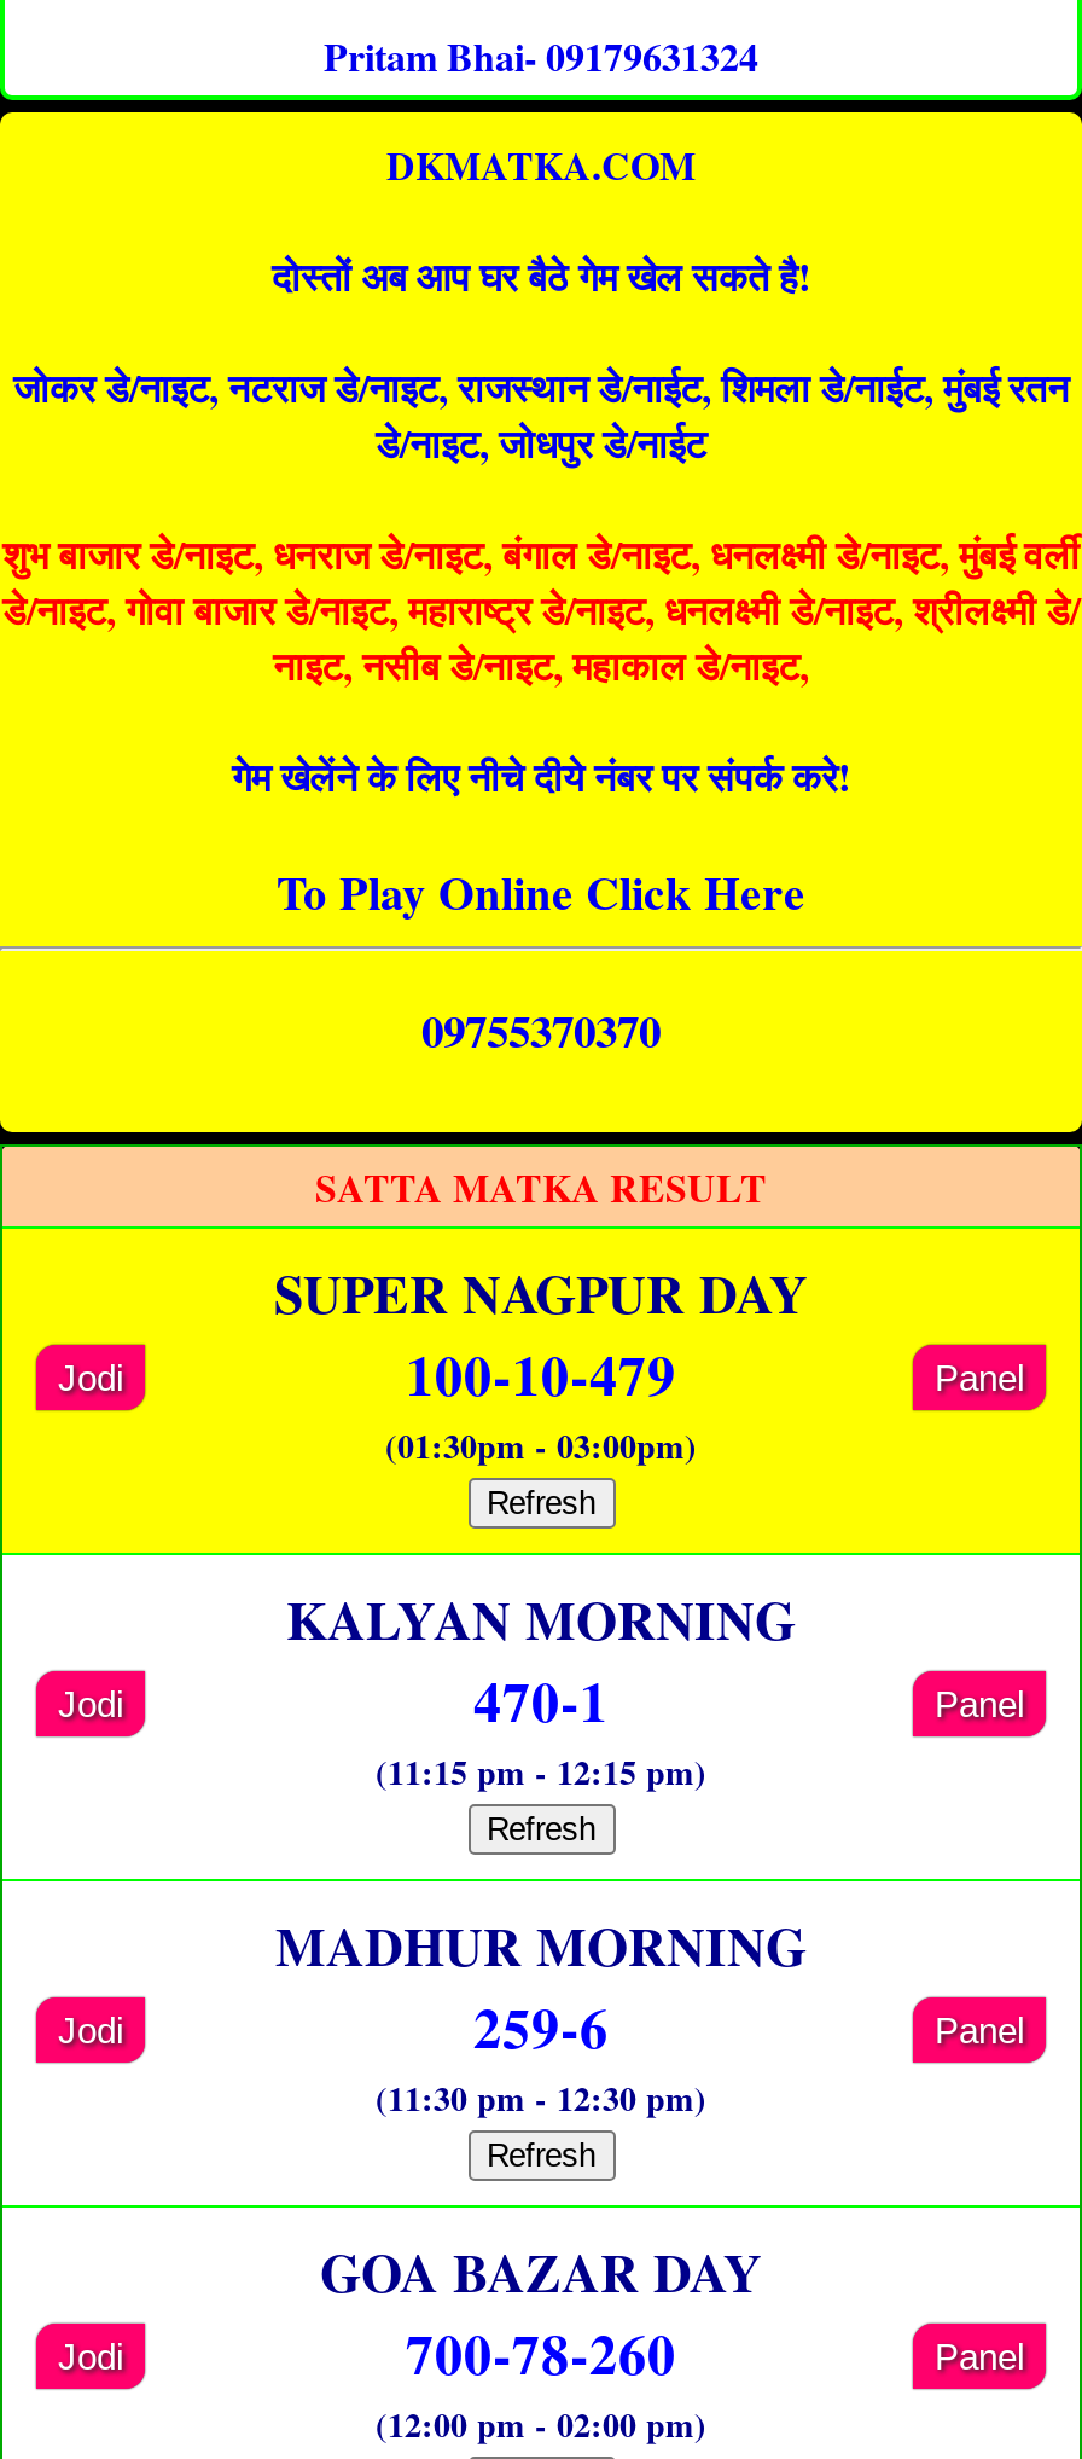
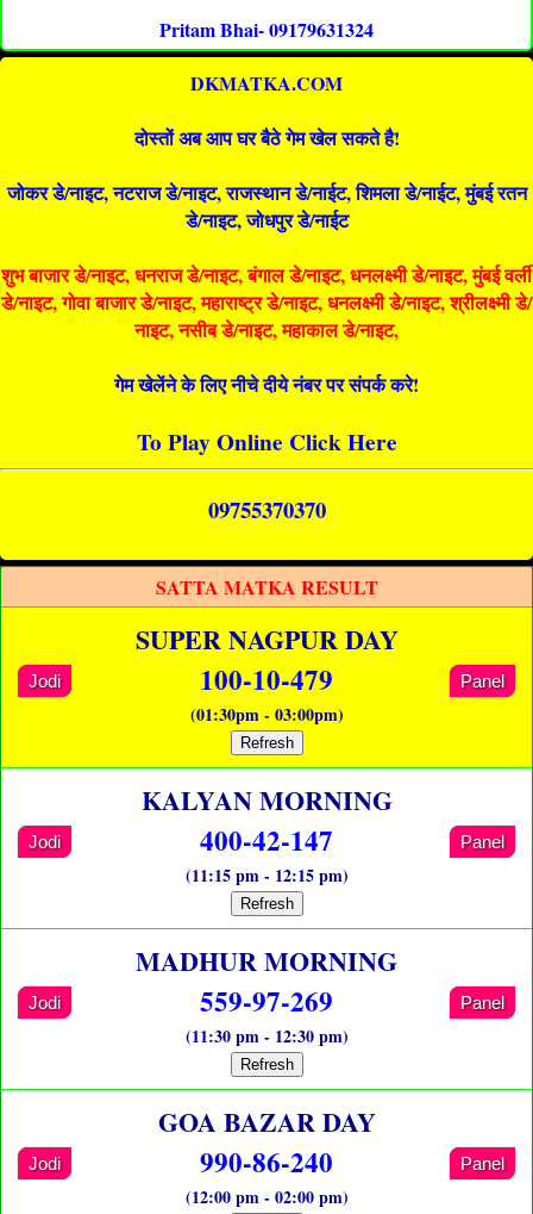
- 470-1
+ 400-42-147

- 259-6
+ 559-97-269

- 700-78-260
+ 990-86-240
